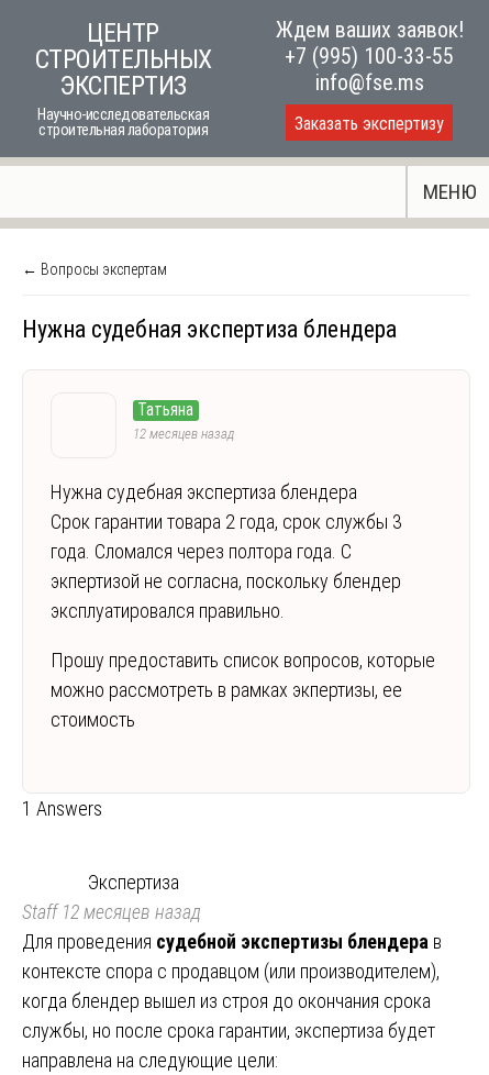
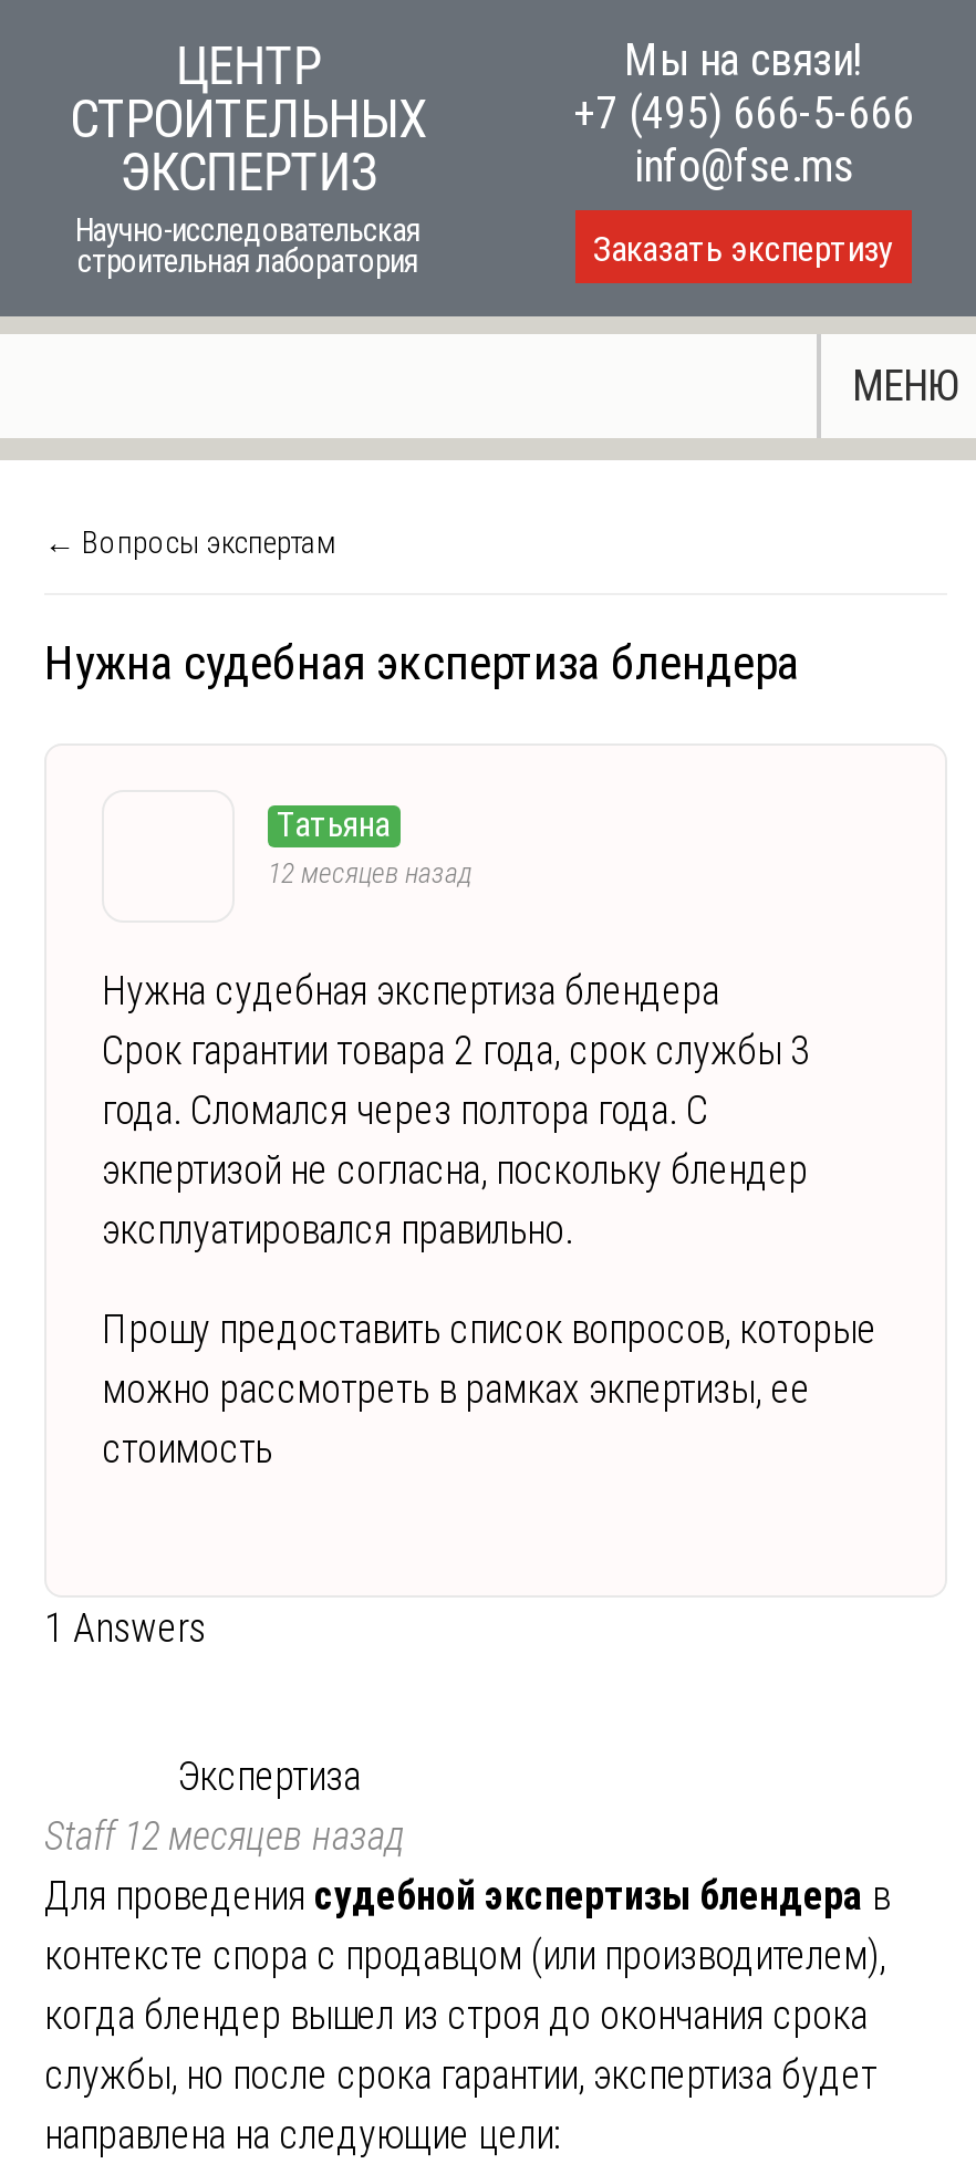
- Ждем ваших заявок!
- +7 (995) 100-33-55
+ Мы на связи!
+ +7 (495) 666-5-666
